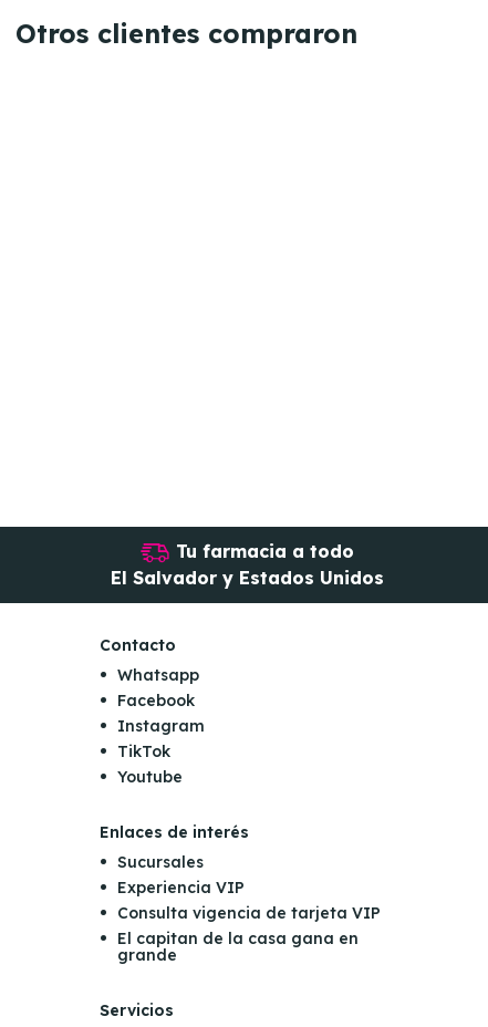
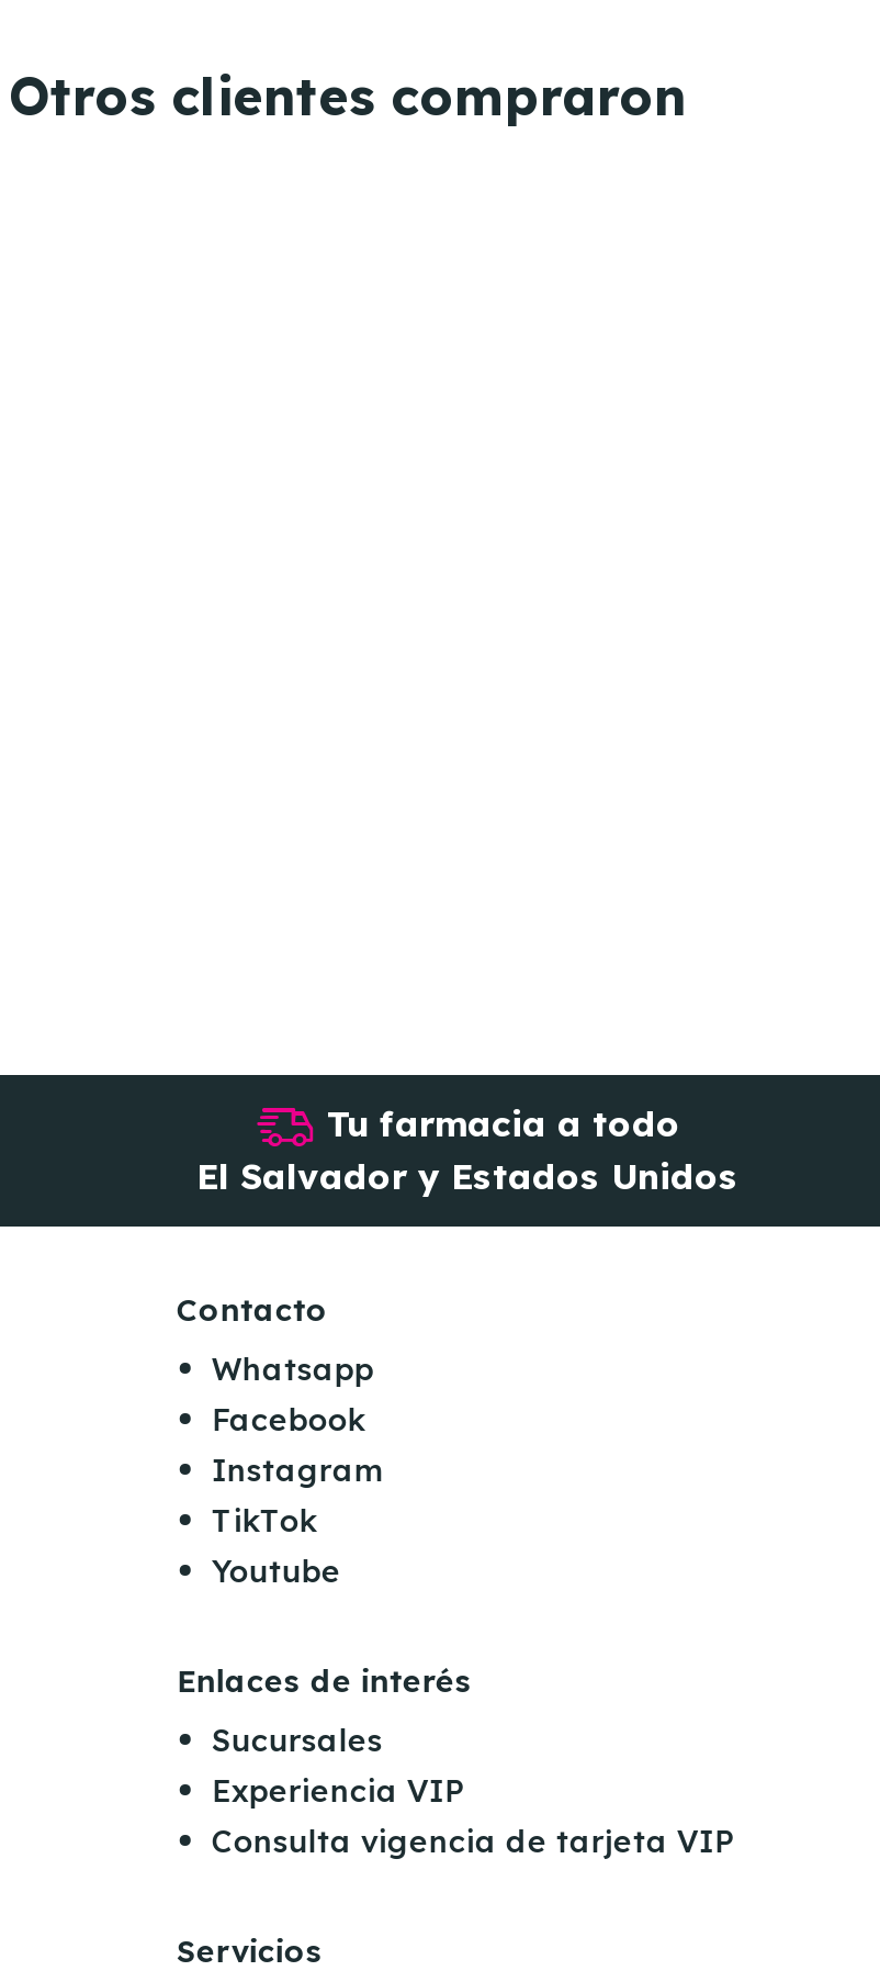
- El capitan de la casa gana en
- grande
